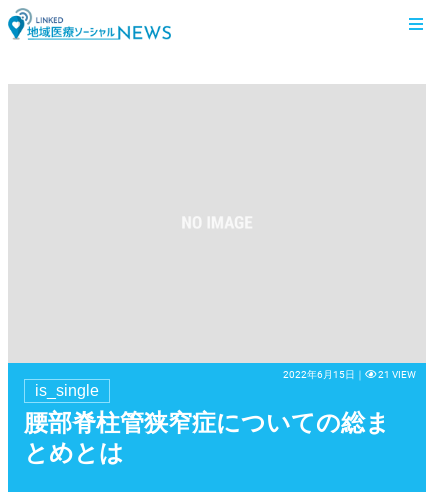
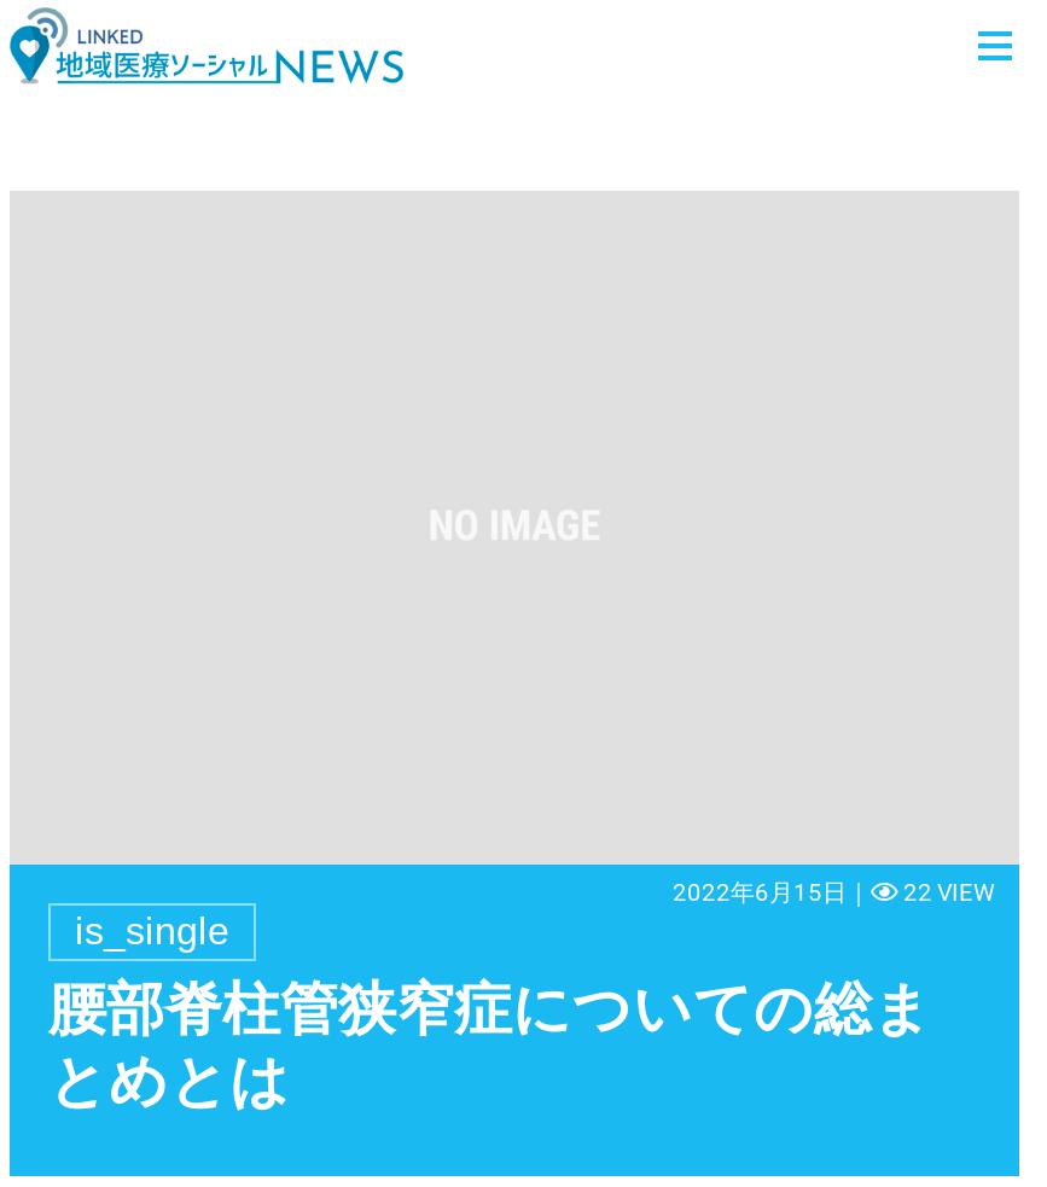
- 2022年6月15日｜ 21 VIEW
+ 2022年6月15日｜ 22 VIEW
